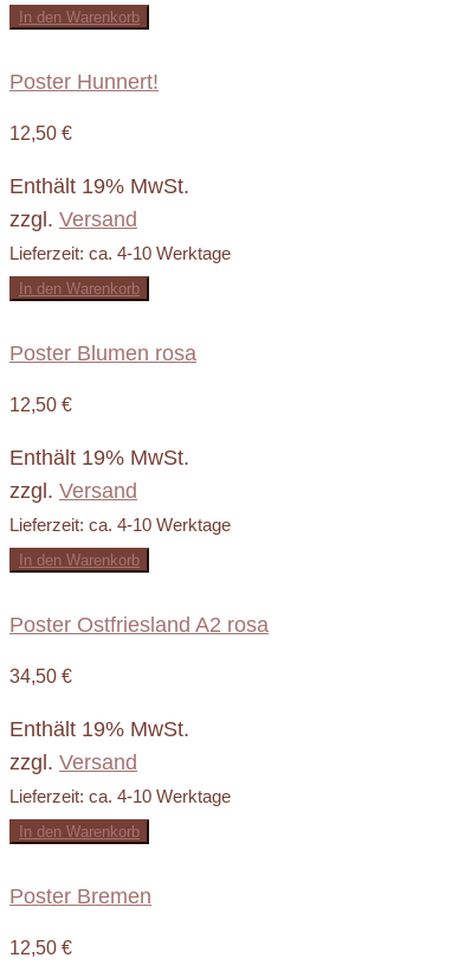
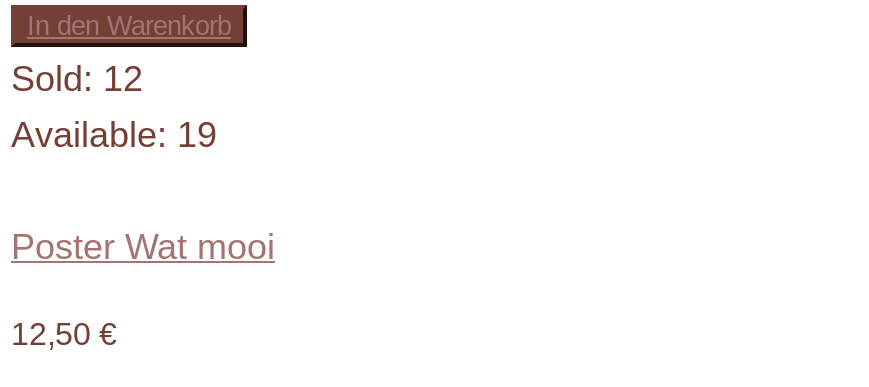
- Poster Hunnert!
- 12,50 €
- Enthält 19% MwSt.
- zzgl. Versand
- Lieferzeit: ca. 4-10 Werktage
- In den Warenkorb
- Poster Blumen rosa
- 12,50 €
- Enthält 19% MwSt.
- zzgl. Versand
- Lieferzeit: ca. 4-10 Werktage
- In den Warenkorb
- Poster Ostfriesland A2 rosa
- 34,50 €
- Enthält 19% MwSt.
- zzgl. Versand
- Lieferzeit: ca. 4-10 Werktage
- In den Warenkorb
- Poster Bremen
+ Sold: 12
+ Available: 19
+ Poster Wat mooi
